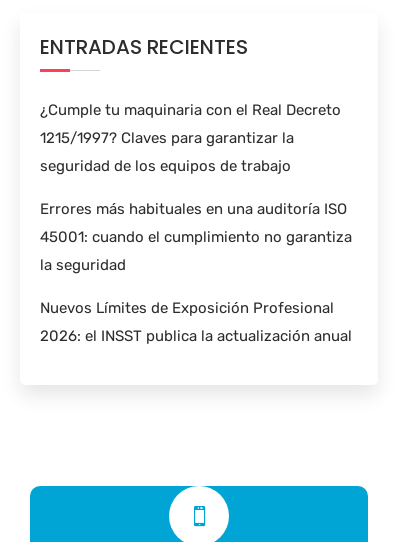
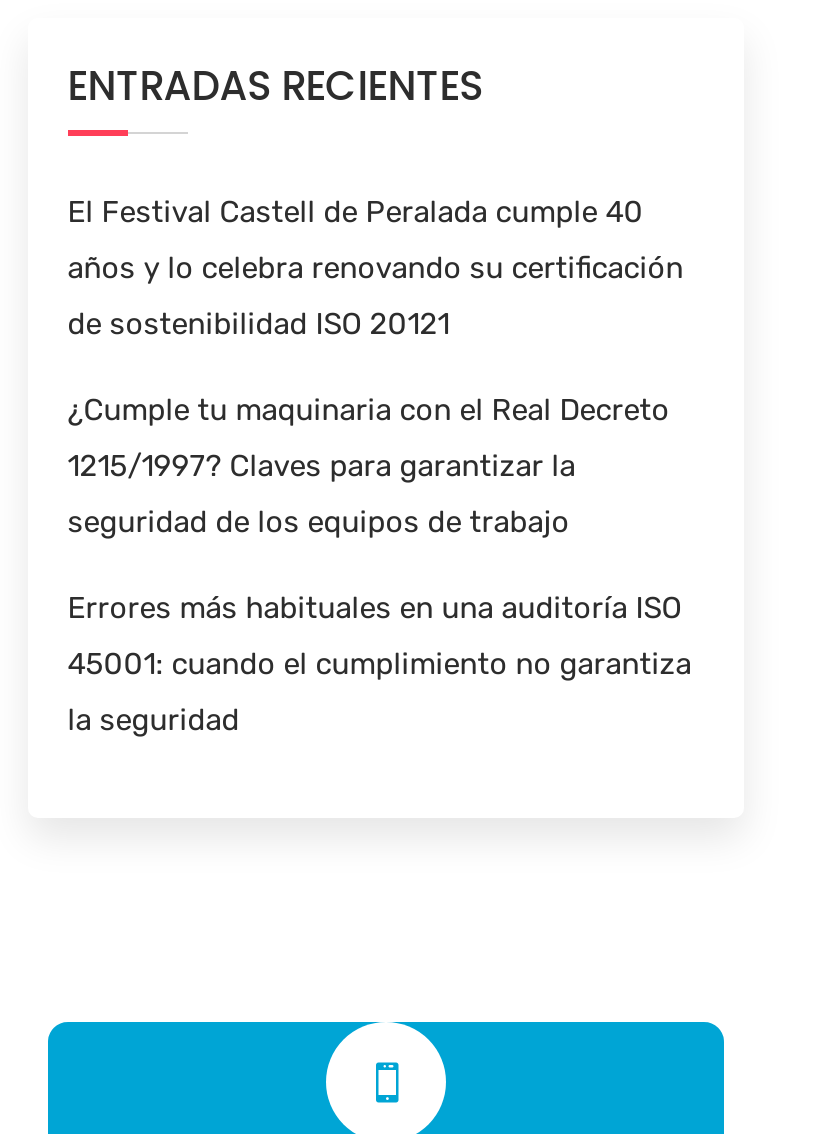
+ El Festival Castell de Peralada cumple 40
+ años y lo celebra renovando su certificación
+ de sostenibilidad ISO 20121

moved down: ¿Cumple tu maquinaria con el Real Decreto | 1215/1997? Claves para garantizar la | seguridad de los equipos de trabajo | Errores más habituales en una auditoría ISO | 45001: cuando el cumplimiento no garantiza | la seguridad

- Nuevos Límites de Exposición Profesional
- 2026: el INSST publica la actualización anual
